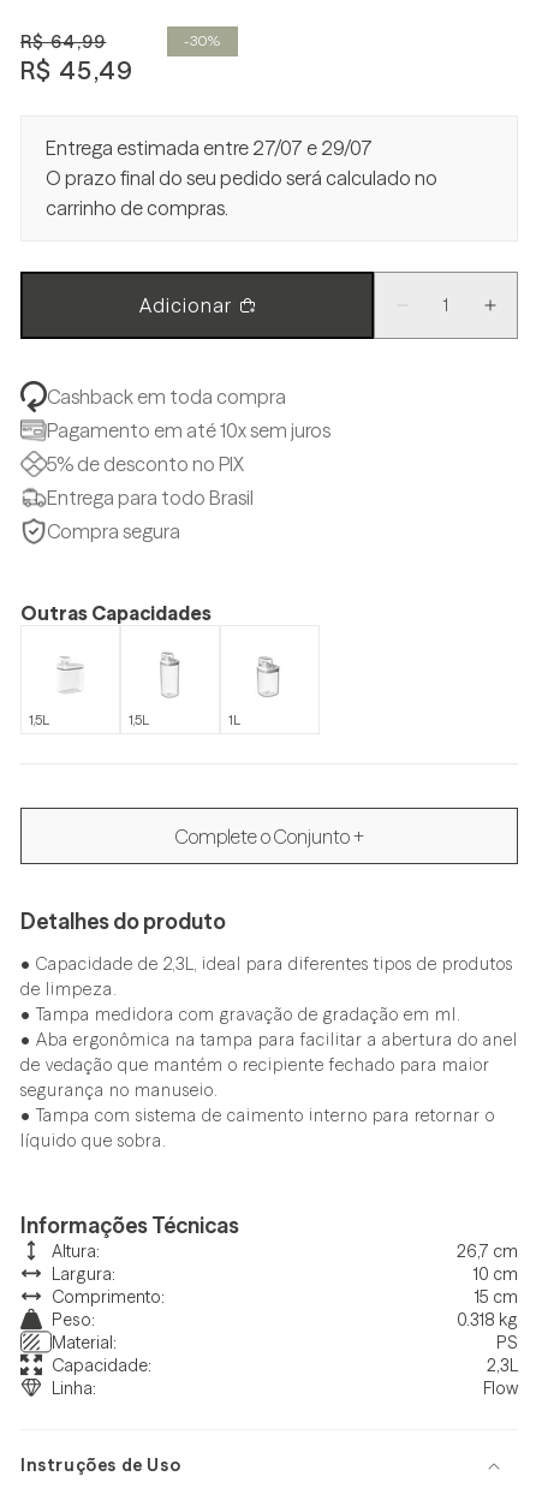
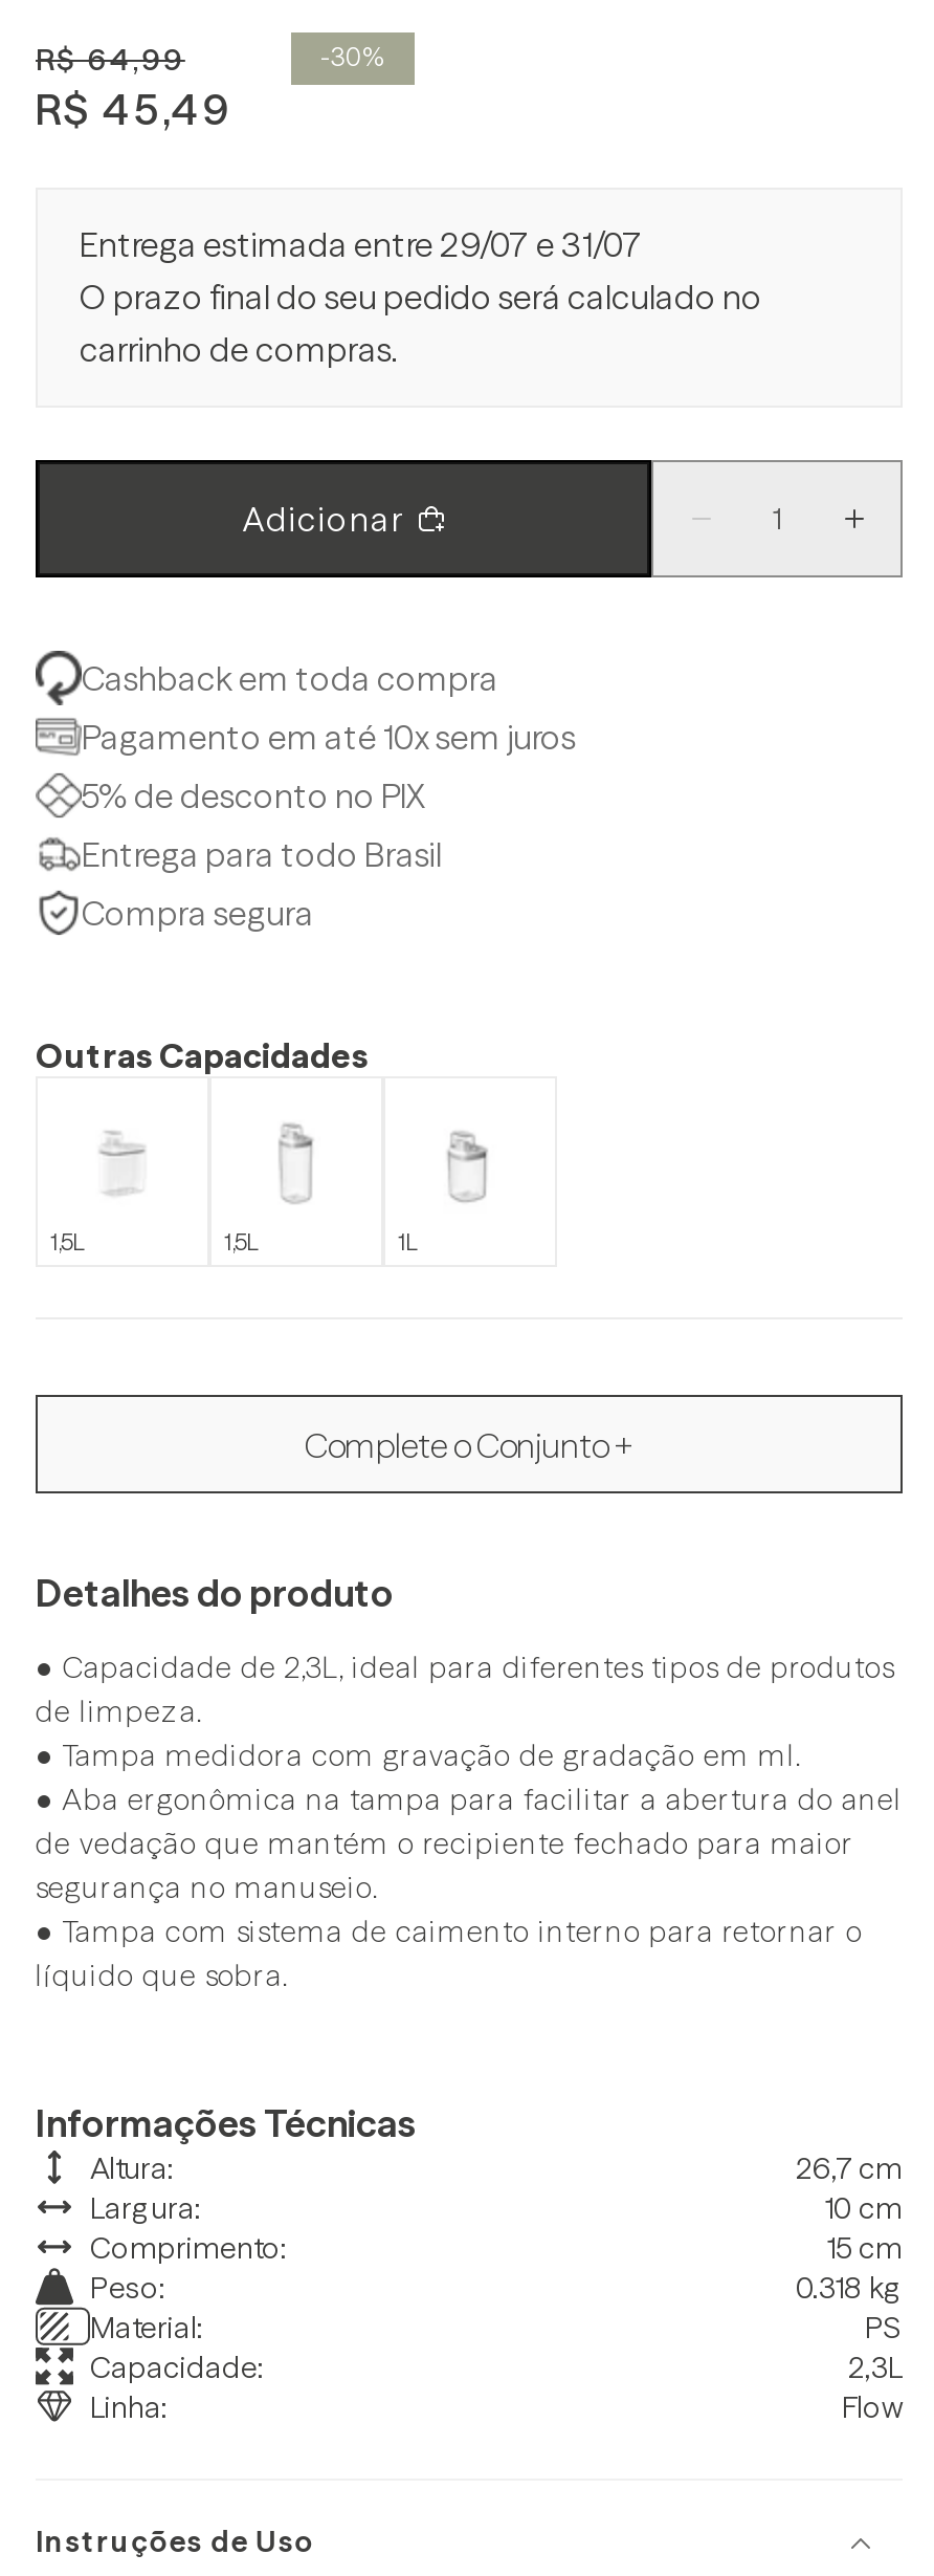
- Entrega estimada entre 27/07 e 29/07
+ Entrega estimada entre 29/07 e 31/07
